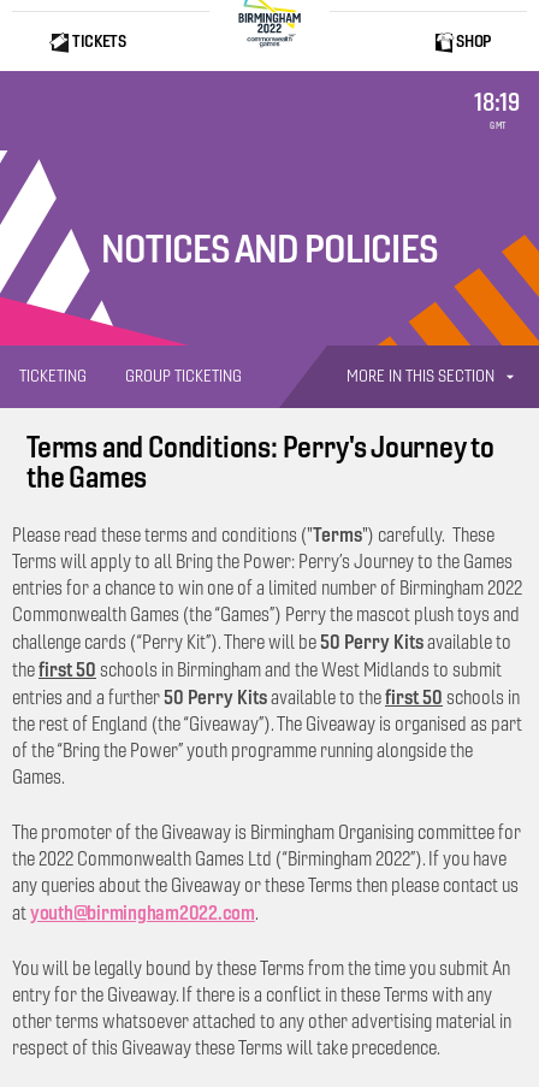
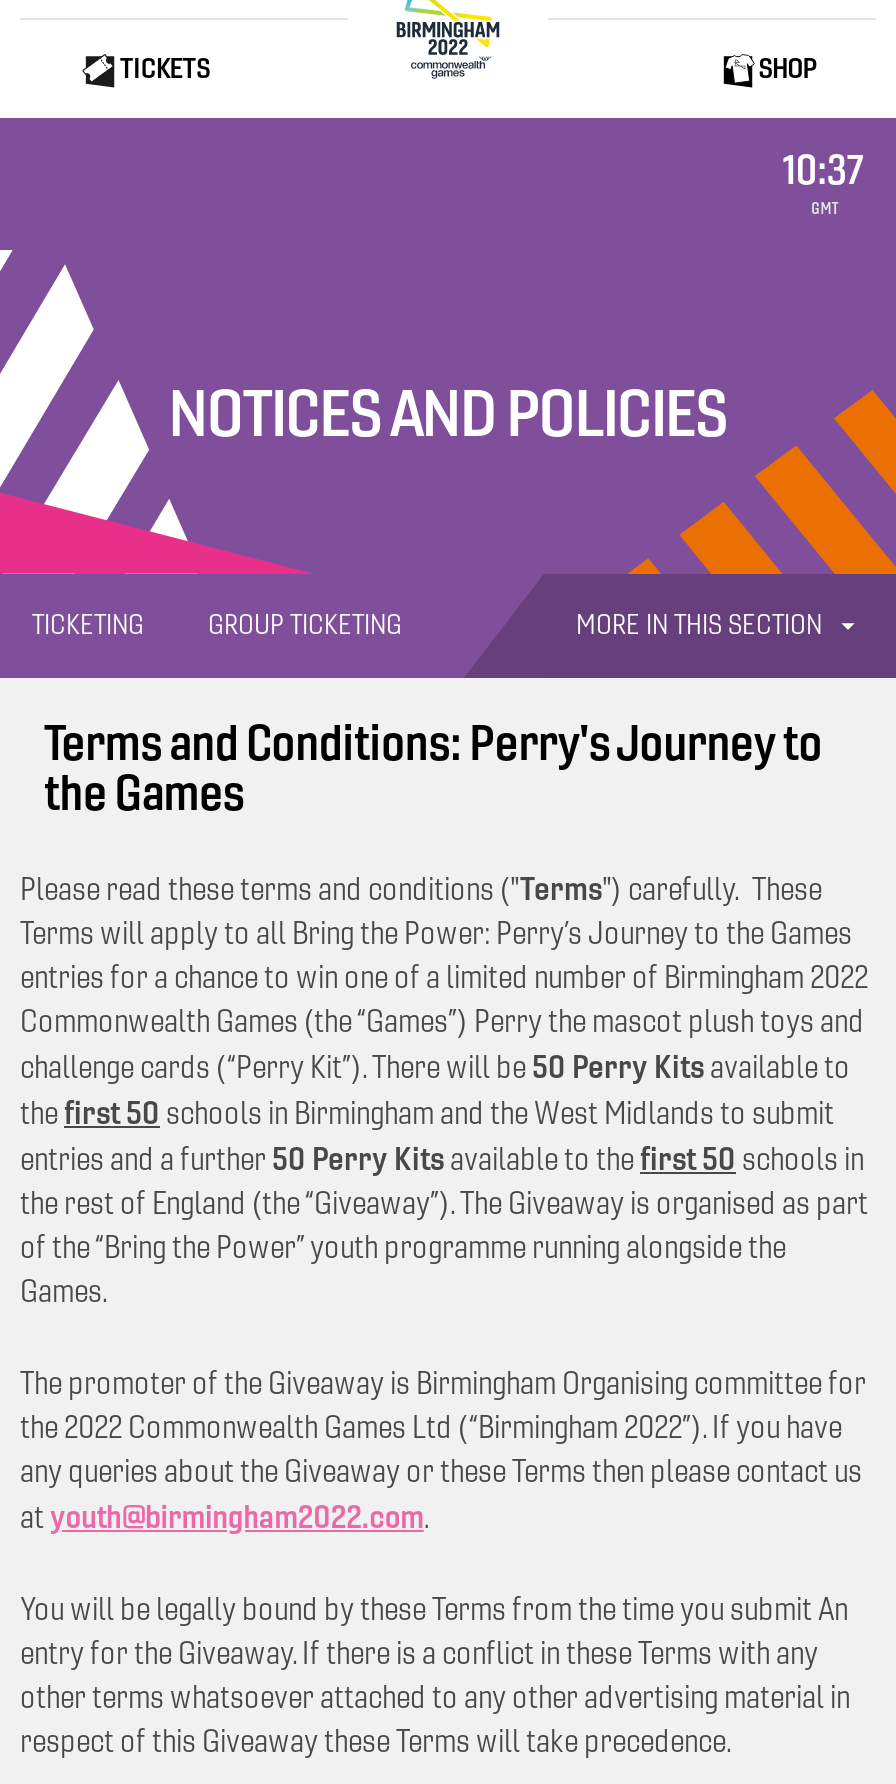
- 18:19
+ 10:37
